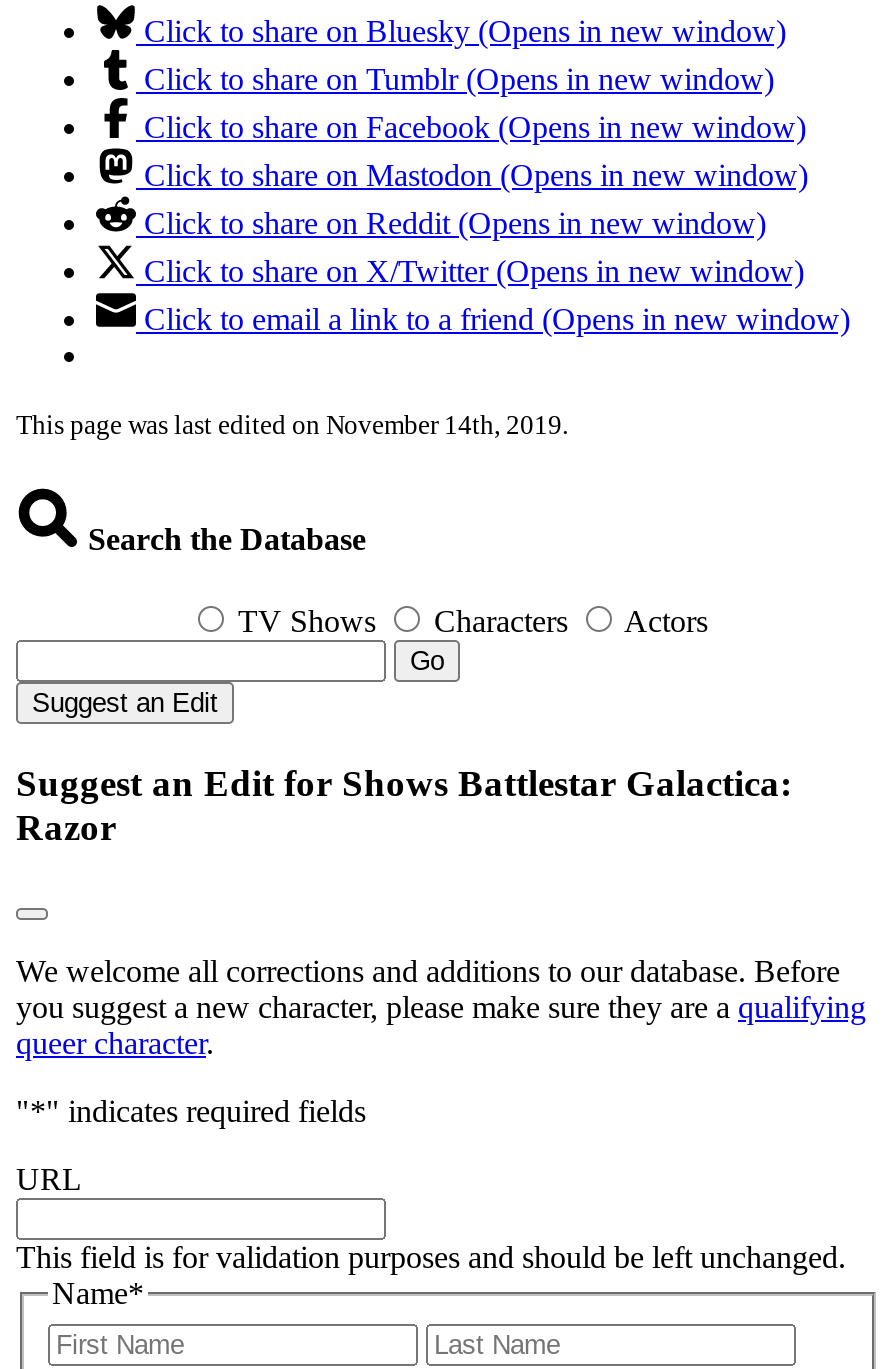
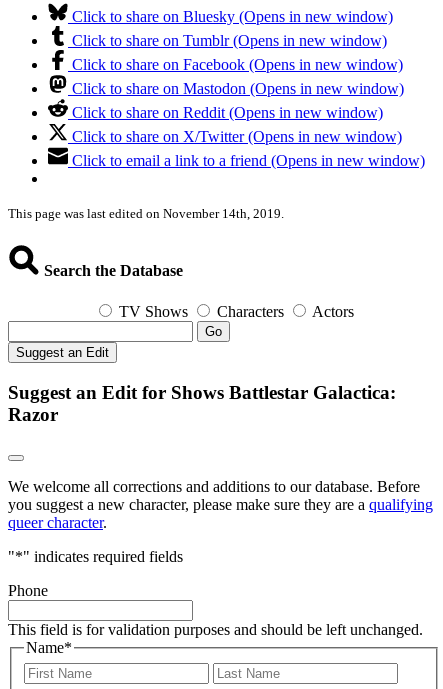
- URL
+ Phone
